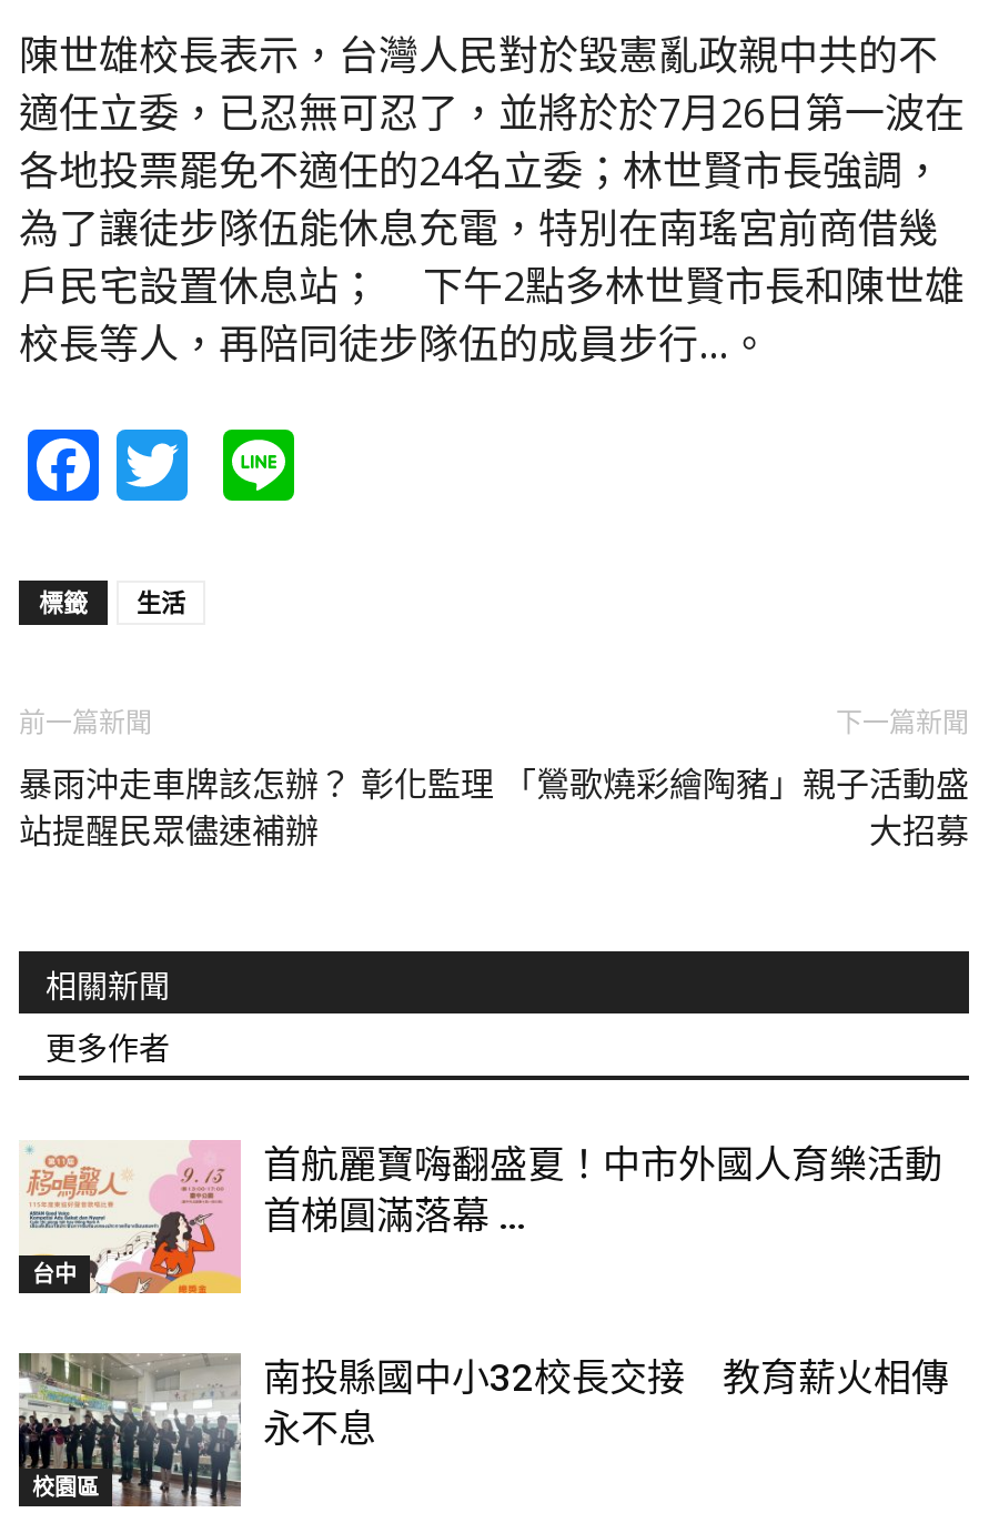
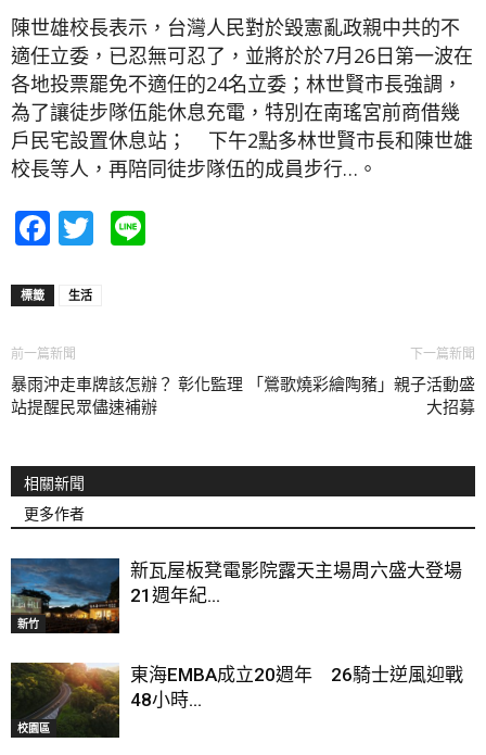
- [image]
- 台中
+ [image]
+ 新竹

- 首航麗寶嗨翻盛夏！中市外國人育樂活動
- 首梯圓滿落幕 ...
+ 新瓦屋板凳電影院露天主場周六盛大登場
+ 21週年紀...

- [image]
- 南投縣國中小32校長交接 教育薪火相傳
- 永不息
+ [image]
+ 東海EMBA成立20週年 26騎士逆風迎戰
+ 48小時...
